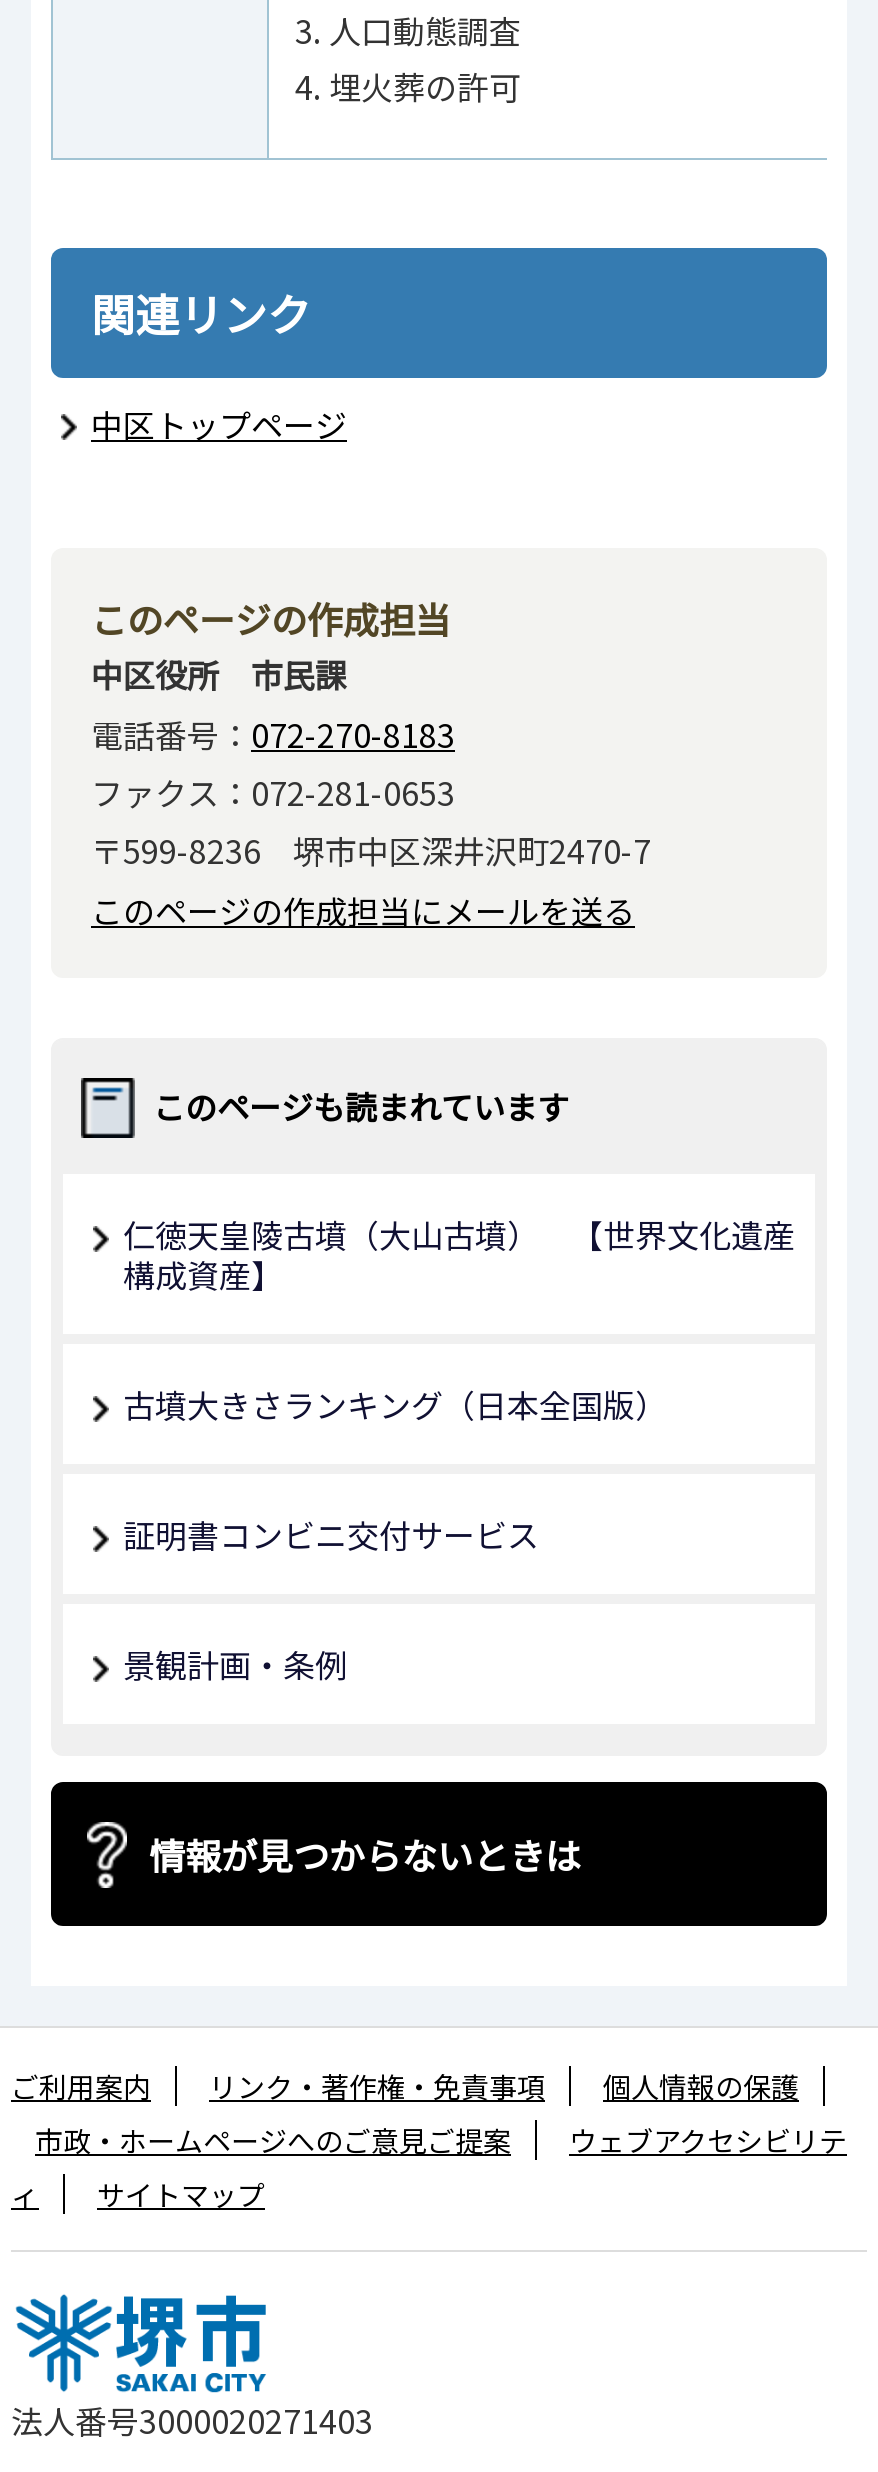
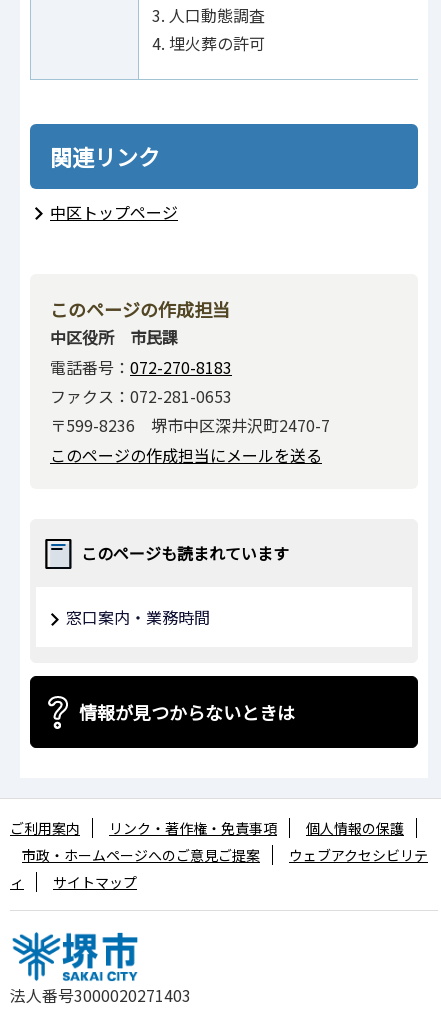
- 仁徳天皇陵古墳（大山古墳） 【世界文化遺産
- 構成資産】
- 古墳大きさランキング（日本全国版）
- 証明書コンビニ交付サービス
- 景観計画・条例
+ 窓口案内・業務時間
